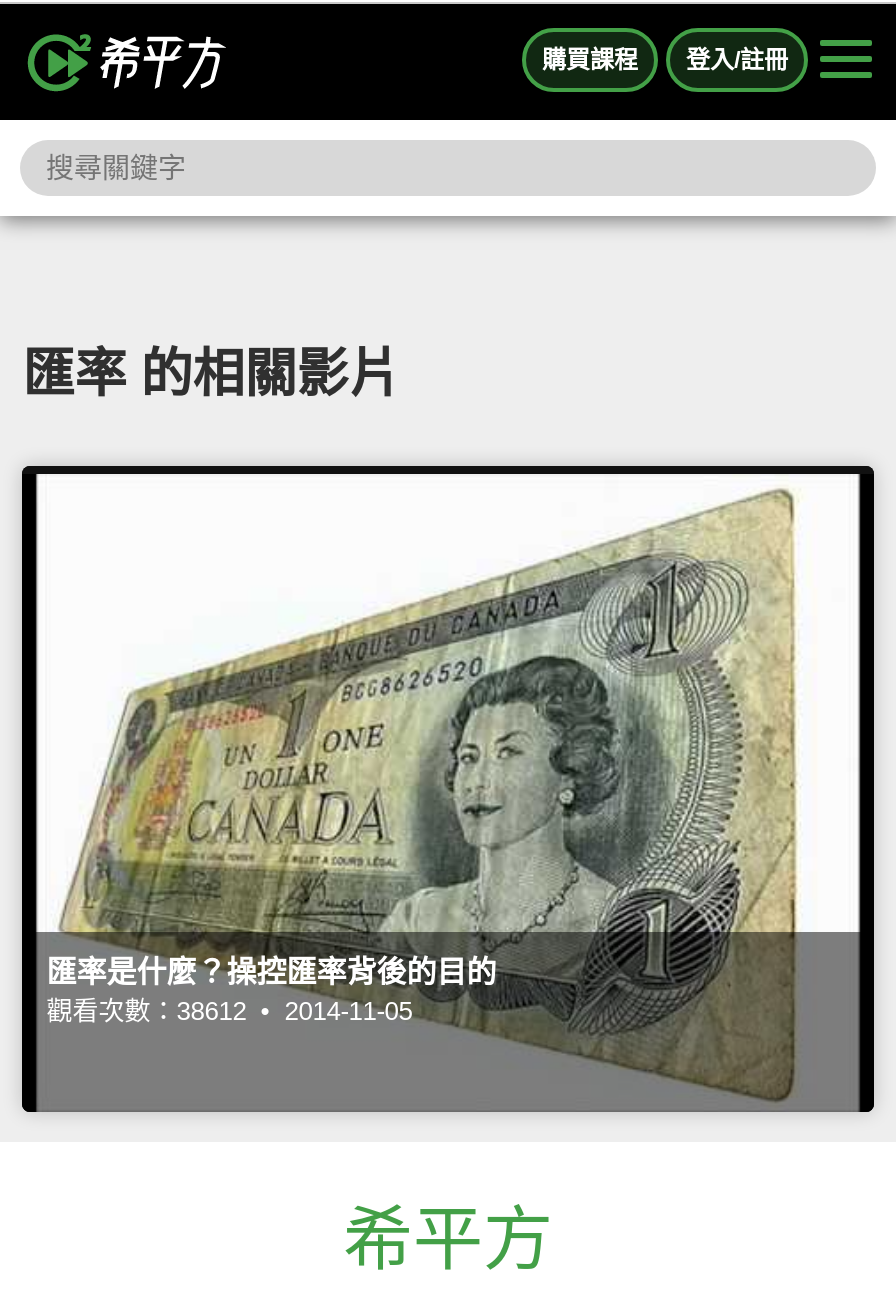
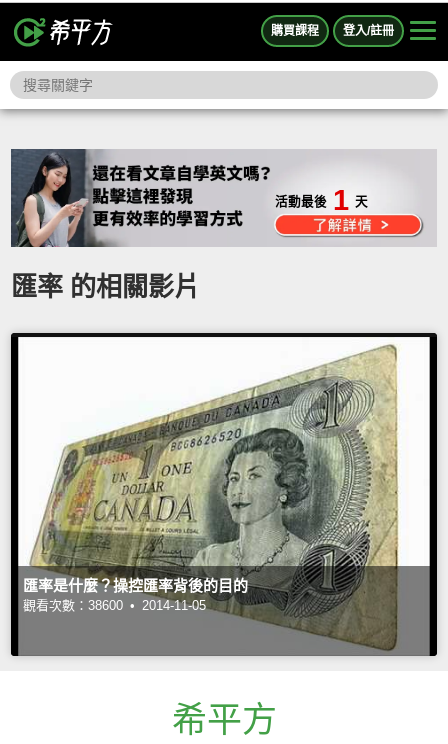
+ 活動最後 1 天

- 觀看次數：38612 • 2014-11-05
+ 觀看次數：38600 • 2014-11-05
